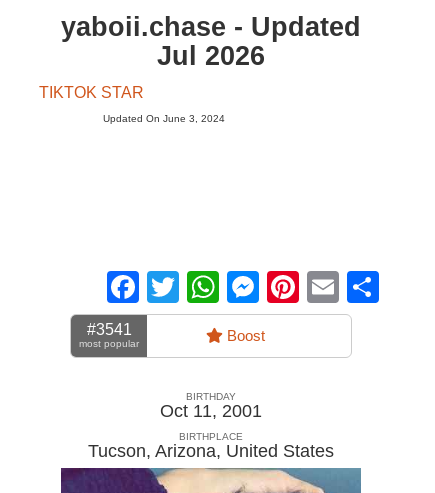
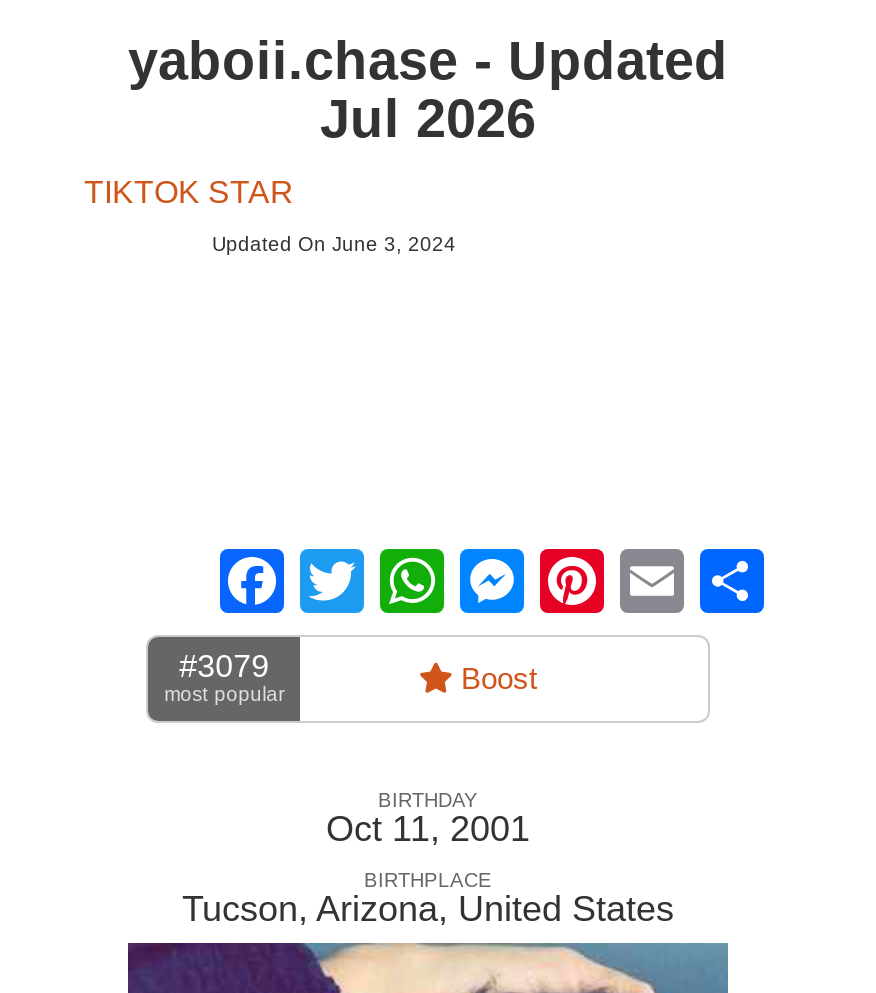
- #3541
+ #3079
